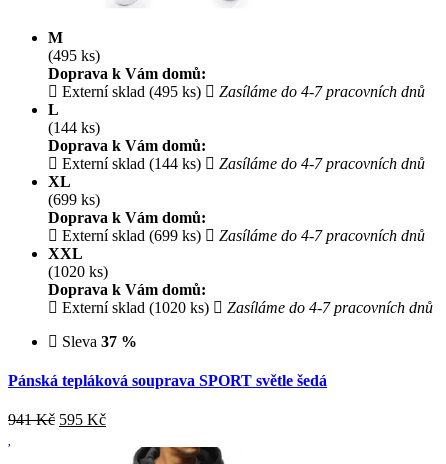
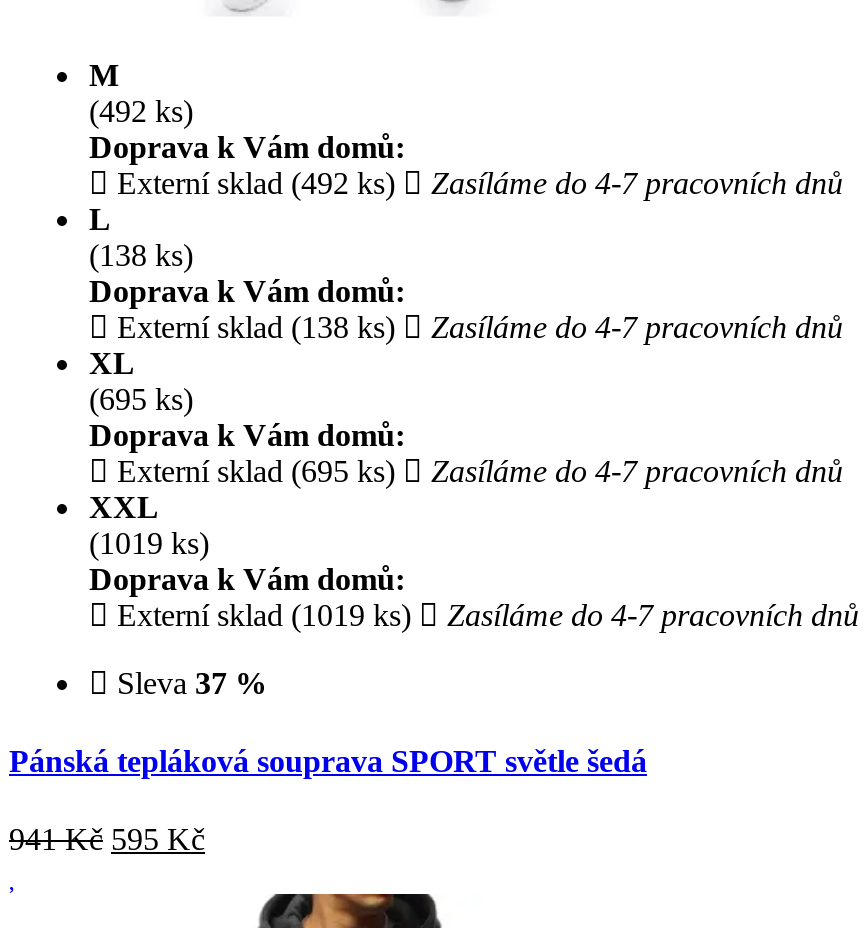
- (495 ks)
+ (492 ks)

- Externí sklad (495 ks)
+ Externí sklad (492 ks)

- (144 ks)
+ (138 ks)

- Externí sklad (144 ks)
+ Externí sklad (138 ks)

- (699 ks)
+ (695 ks)

- Externí sklad (699 ks)
+ Externí sklad (695 ks)

- (1020 ks)
+ (1019 ks)

- Externí sklad (1020 ks)
+ Externí sklad (1019 ks)
